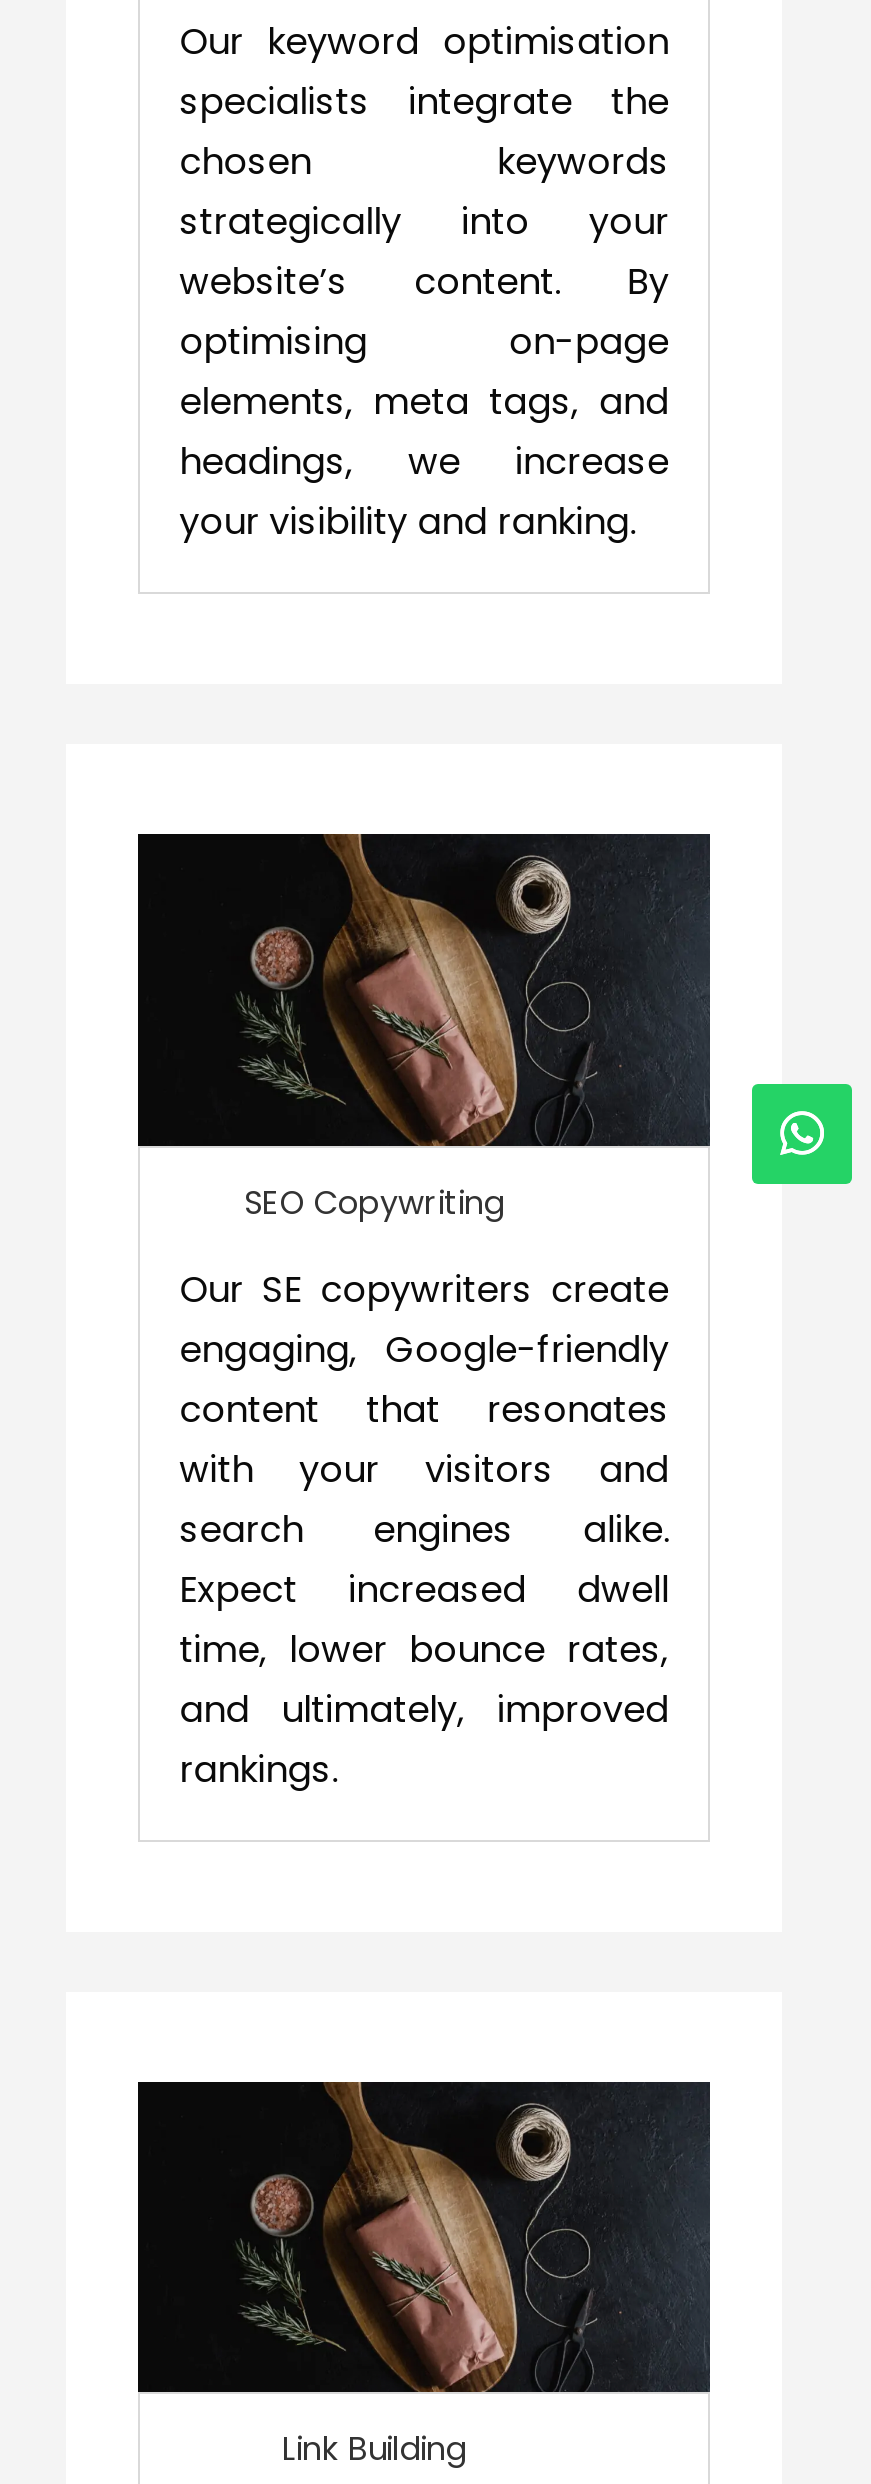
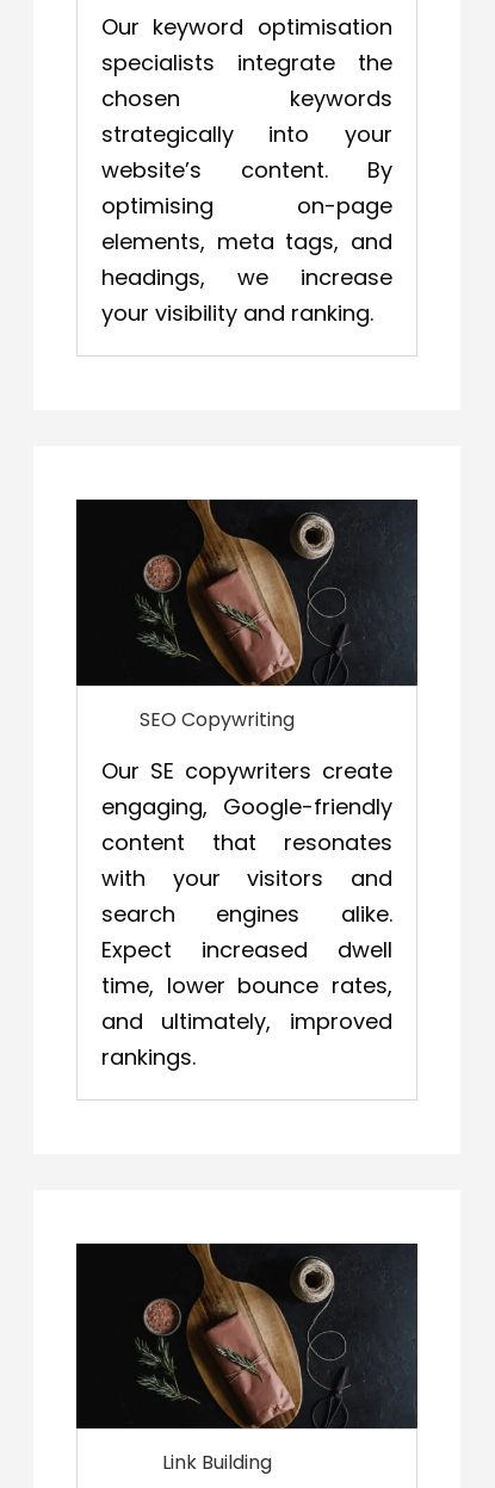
- [image]
